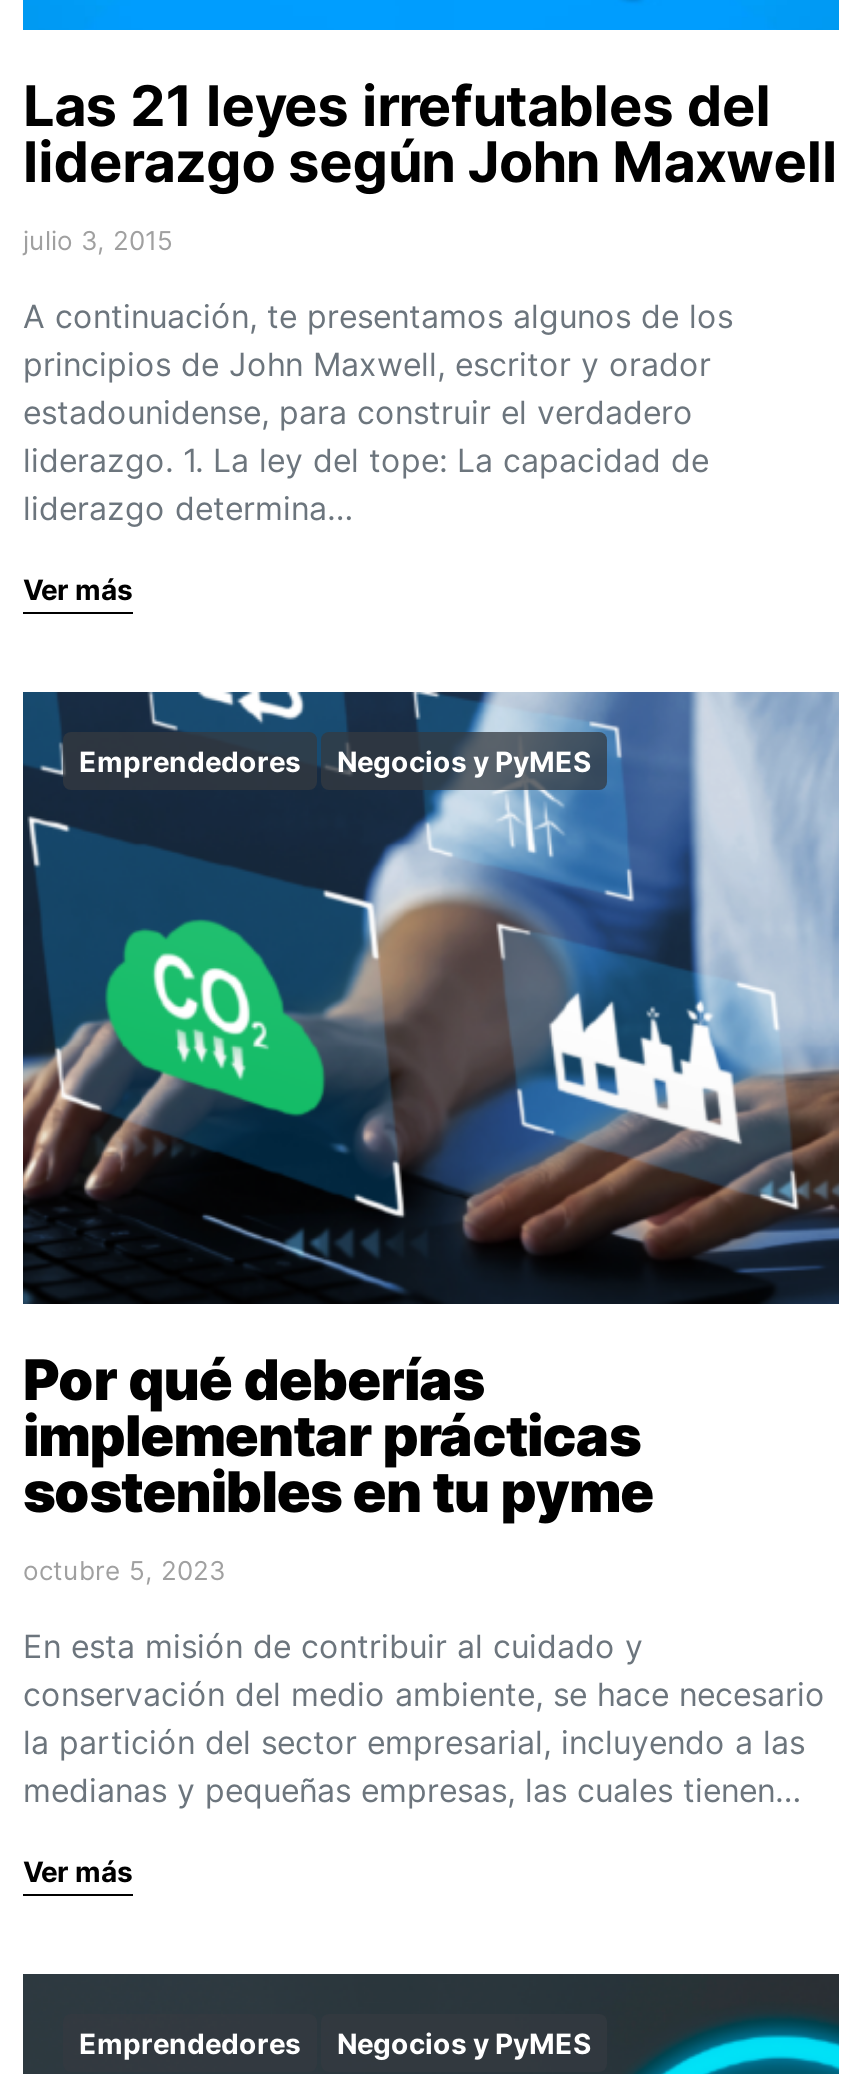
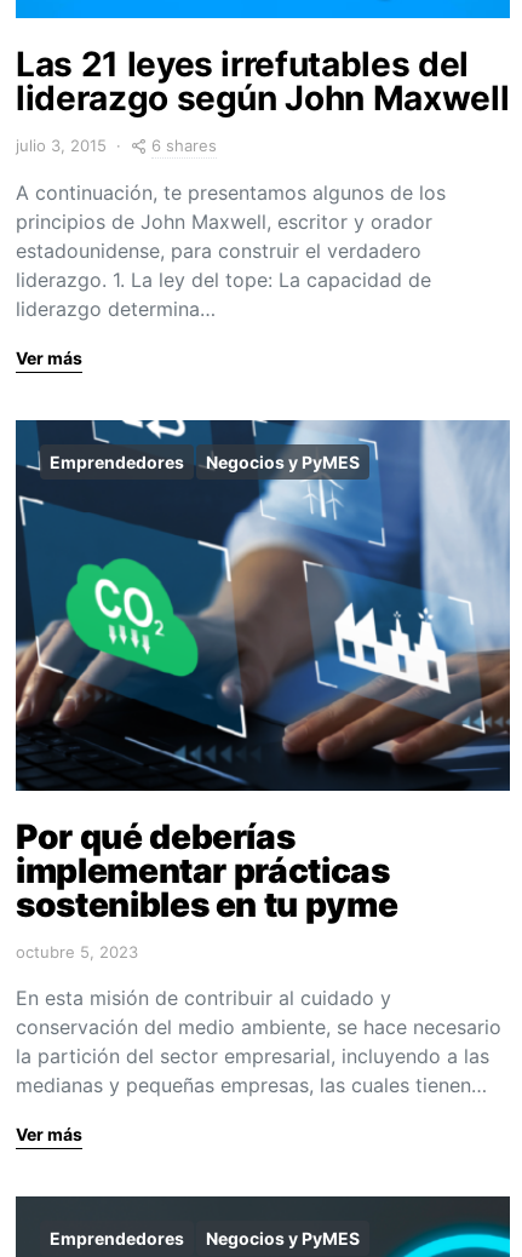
+ 6 shares
